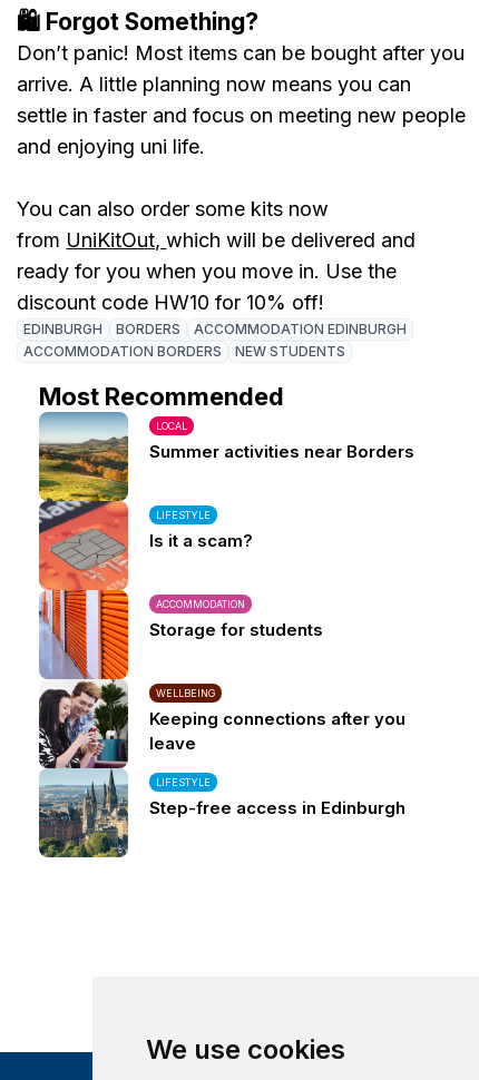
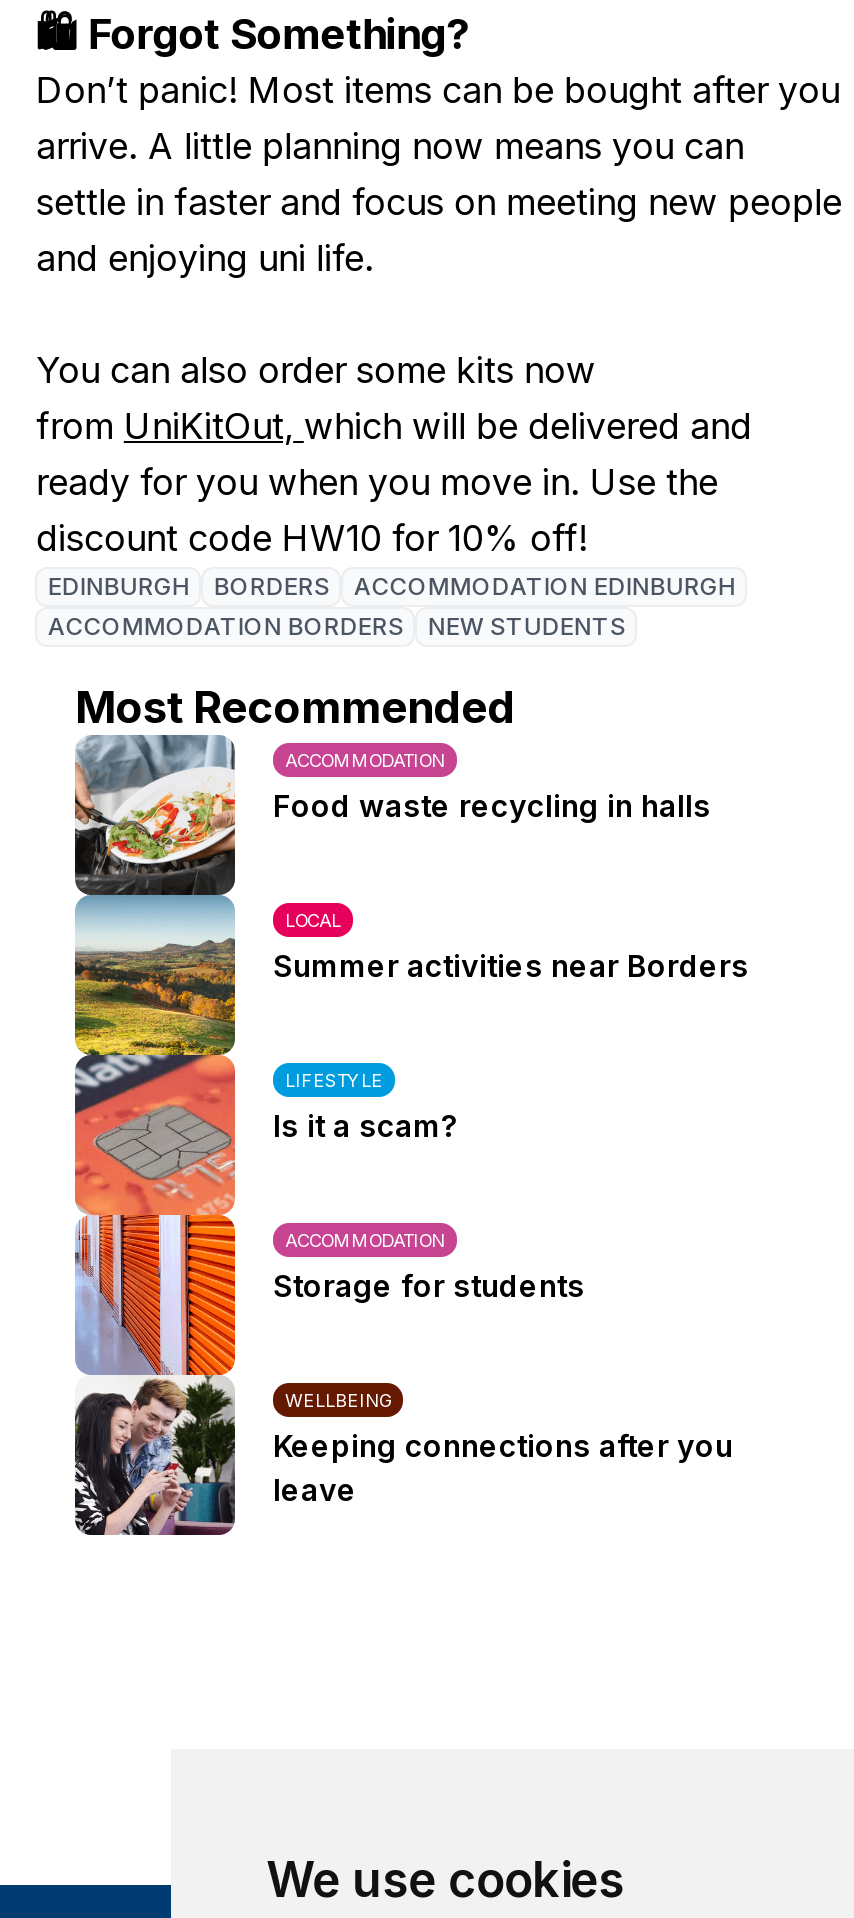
+ [image]
+ ACCOMMODATION
+ Food waste recycling in halls

moved down: [image] | LOCAL | Summer activities near Borders | ... | Keeping connections after you | leave

- [image]
- LIFESTYLE
- Step-free access in Edinburgh
